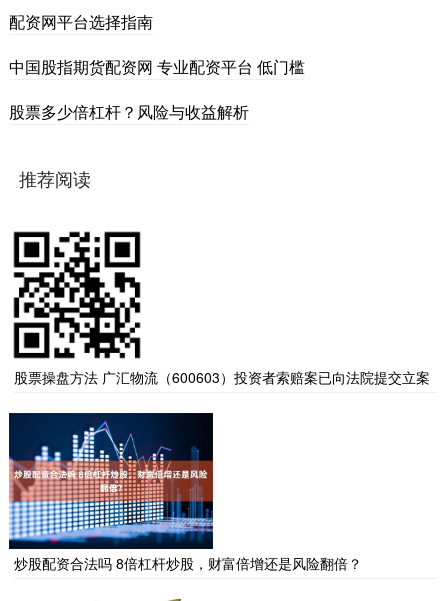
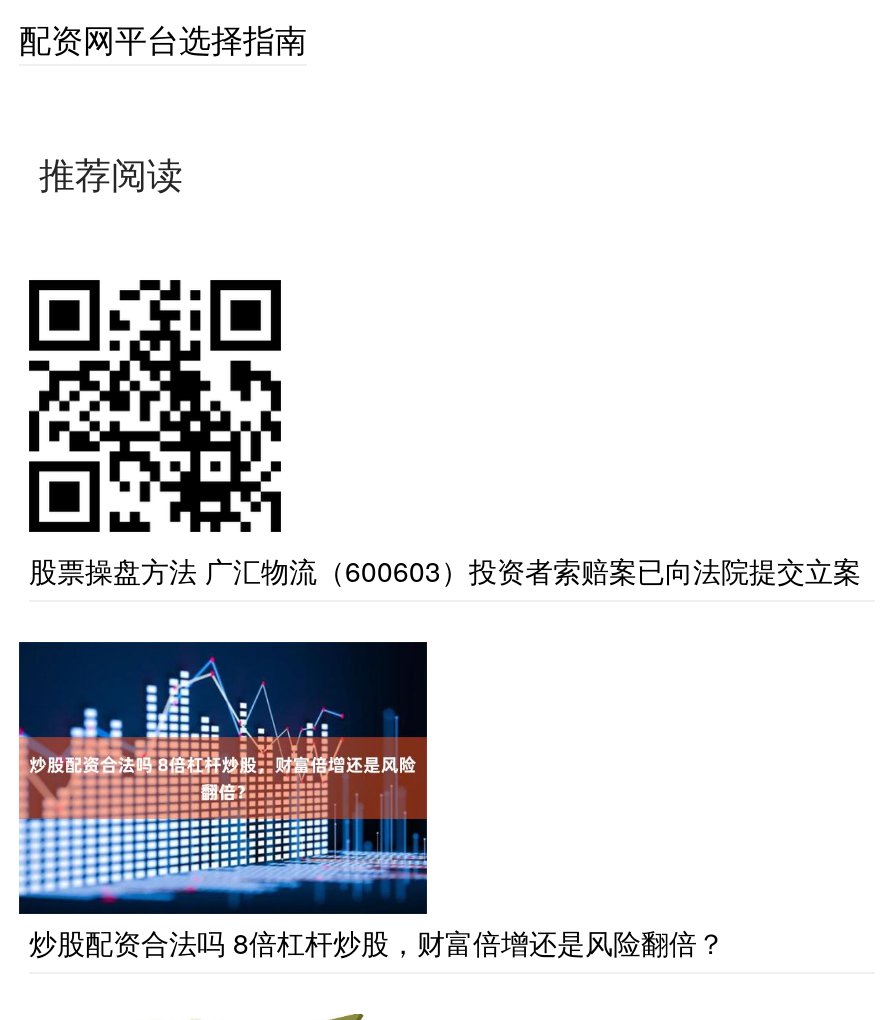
- 中国股指期货配资网 专业配资平台 低门槛
- 股票多少倍杠杆？风险与收益解析
